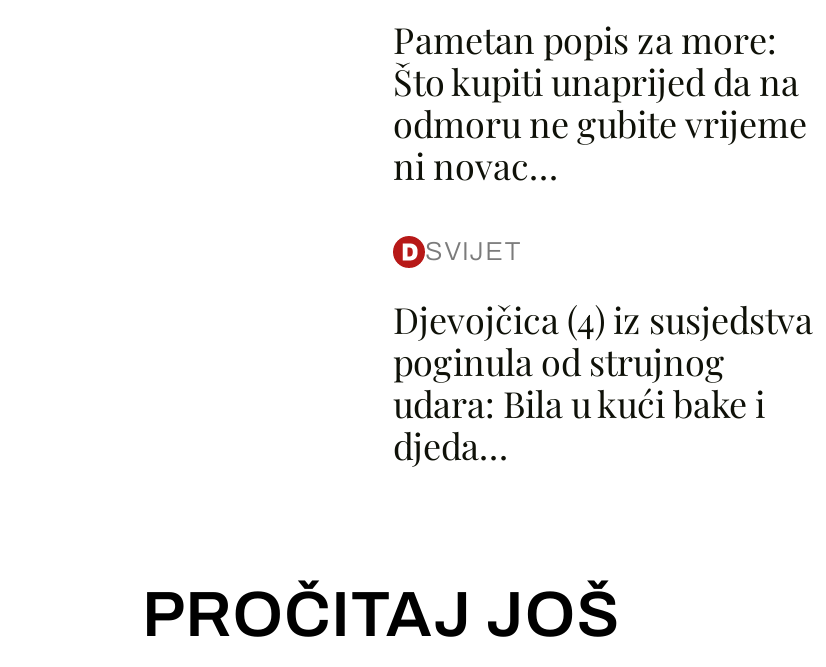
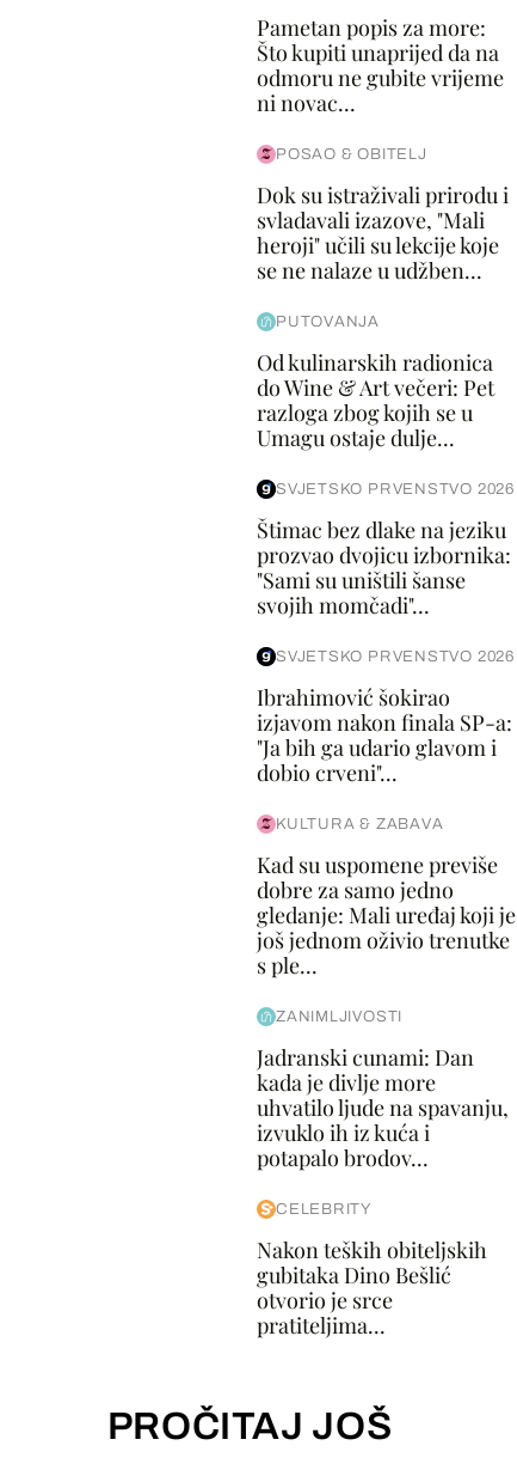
- SVIJET
- Djevojčica (4) iz susjedstva
- poginula od strujnog
- udara: Bila u kući bake i
- djeda...
+ POSAO & OBITELJ
+ Dok su istraživali prirodu i
+ svladavali izazove, "Mali
+ heroji" učili su lekcije koje
+ se ne nalaze u udžben...
+ PUTOVANJA
+ Od kulinarskih radionica
+ do Wine & Art večeri: Pet
+ razloga zbog kojih se u
+ Umagu ostaje dulje...
+ SVJETSKO PRVENSTVO 2026
+ Štimac bez dlake na jeziku
+ prozvao dvojicu izbornika:
+ "Sami su uništili šanse
+ svojih momčadi"...
+ SVJETSKO PRVENSTVO 2026
+ Ibrahimović šokirao
+ izjavom nakon finala SP-a:
+ "Ja bih ga udario glavom i
+ dobio crveni"...
+ KULTURA & ZABAVA
+ Kad su uspomene previše
+ dobre za samo jedno
+ gledanje: Mali uređaj koji je
+ još jednom oživio trenutke
+ s ple...
+ ZANIMLJIVOSTI
+ Jadranski cunami: Dan
+ kada je divlje more
+ uhvatilo ljude na spavanju,
+ izvuklo ih iz kuća i
+ potapalo brodov...
+ CELEBRITY
+ Nakon teških obiteljskih
+ gubitaka Dino Bešlić
+ otvorio je srce
+ pratiteljima...
